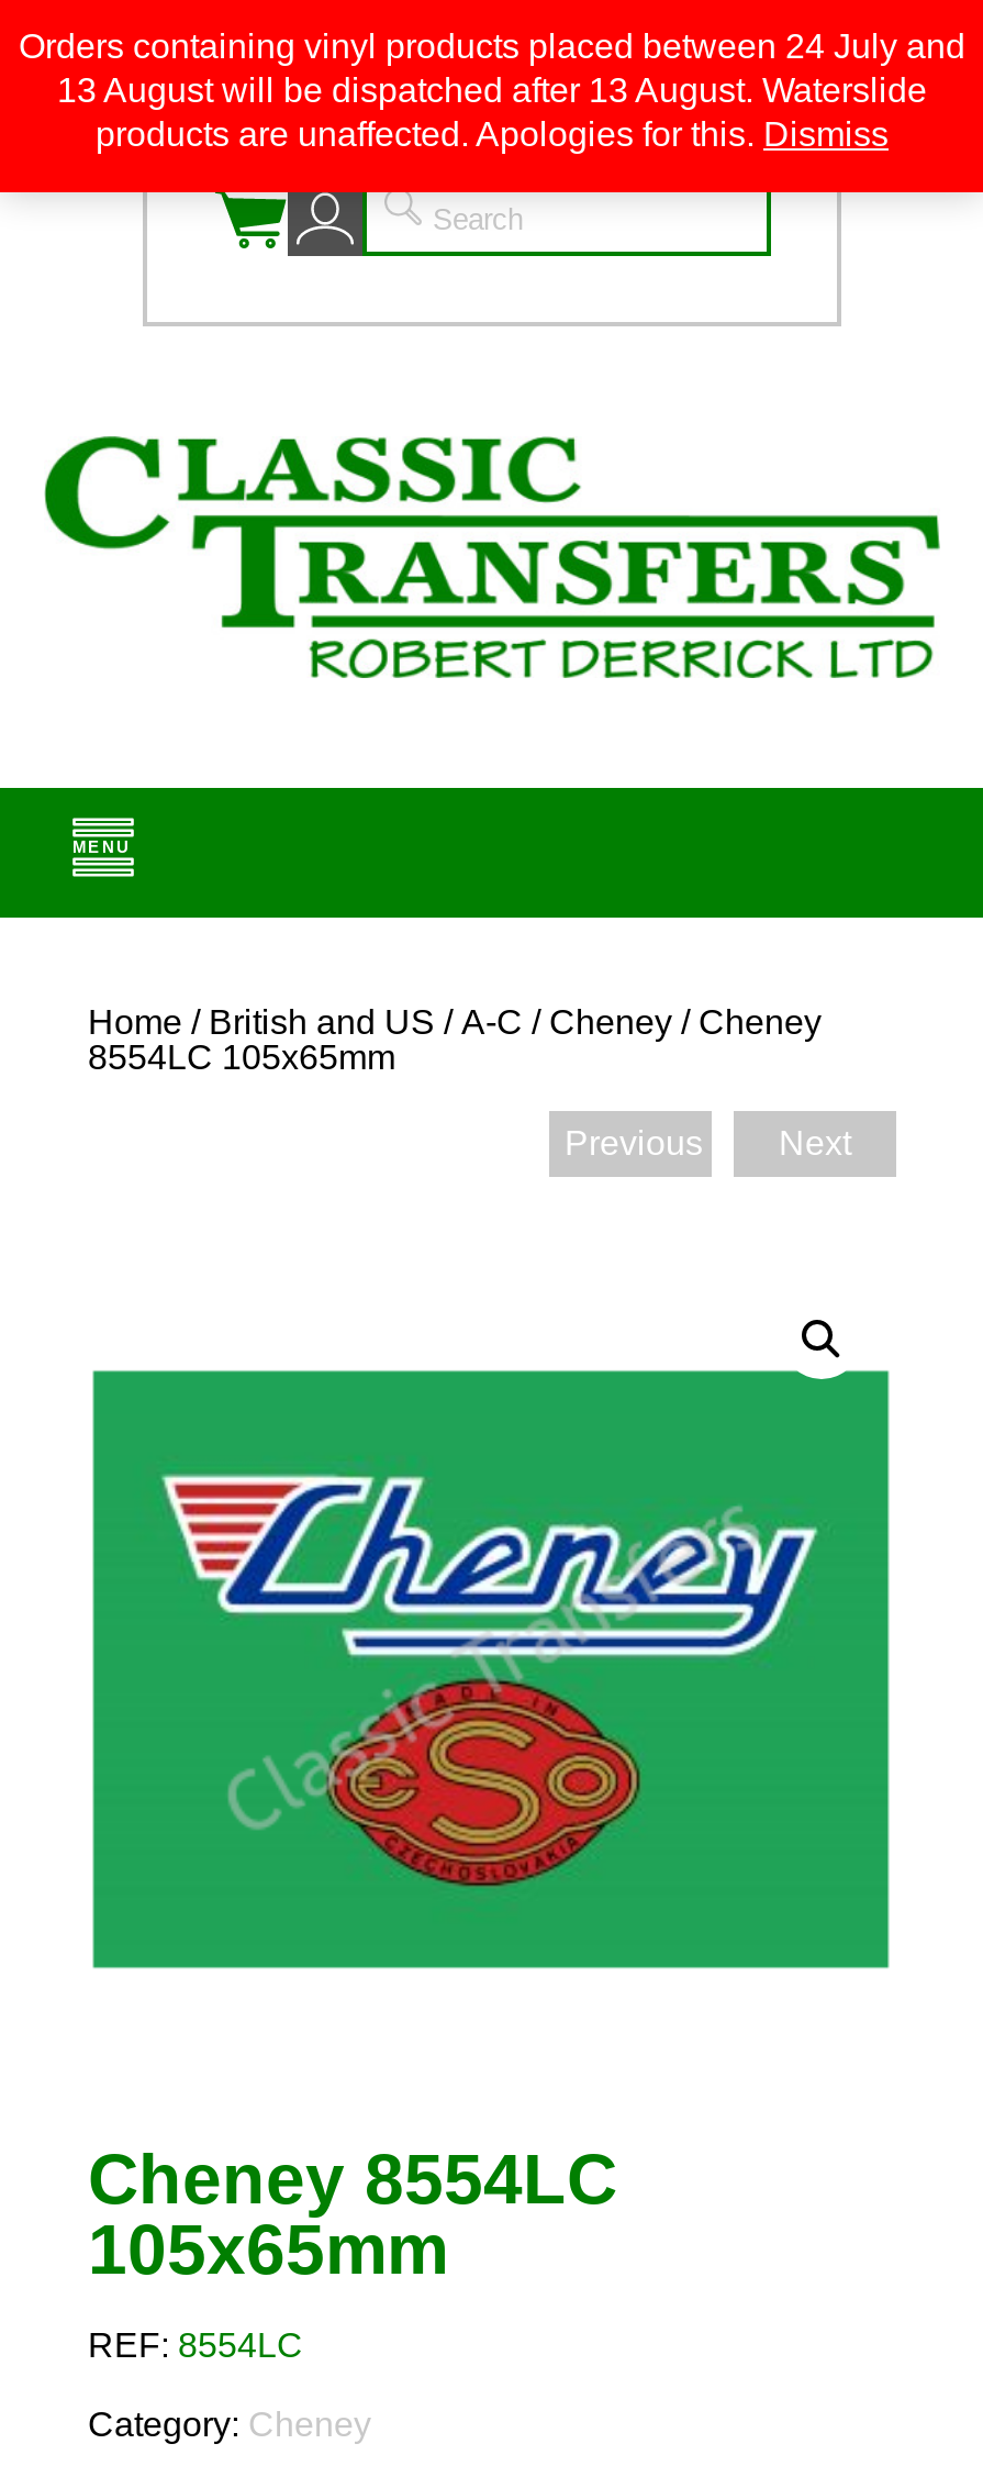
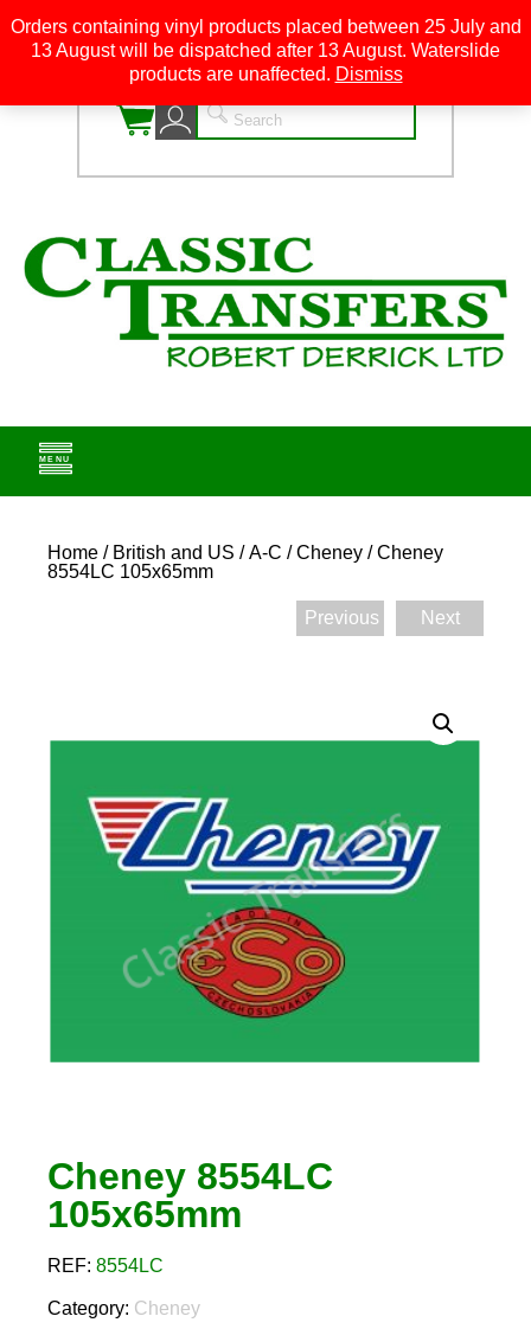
- Orders containing vinyl products placed between 24 July and
+ Orders containing vinyl products placed between 25 July and

- products are unaffected. Apologies for this. Dismiss
+ products are unaffected. Dismiss
